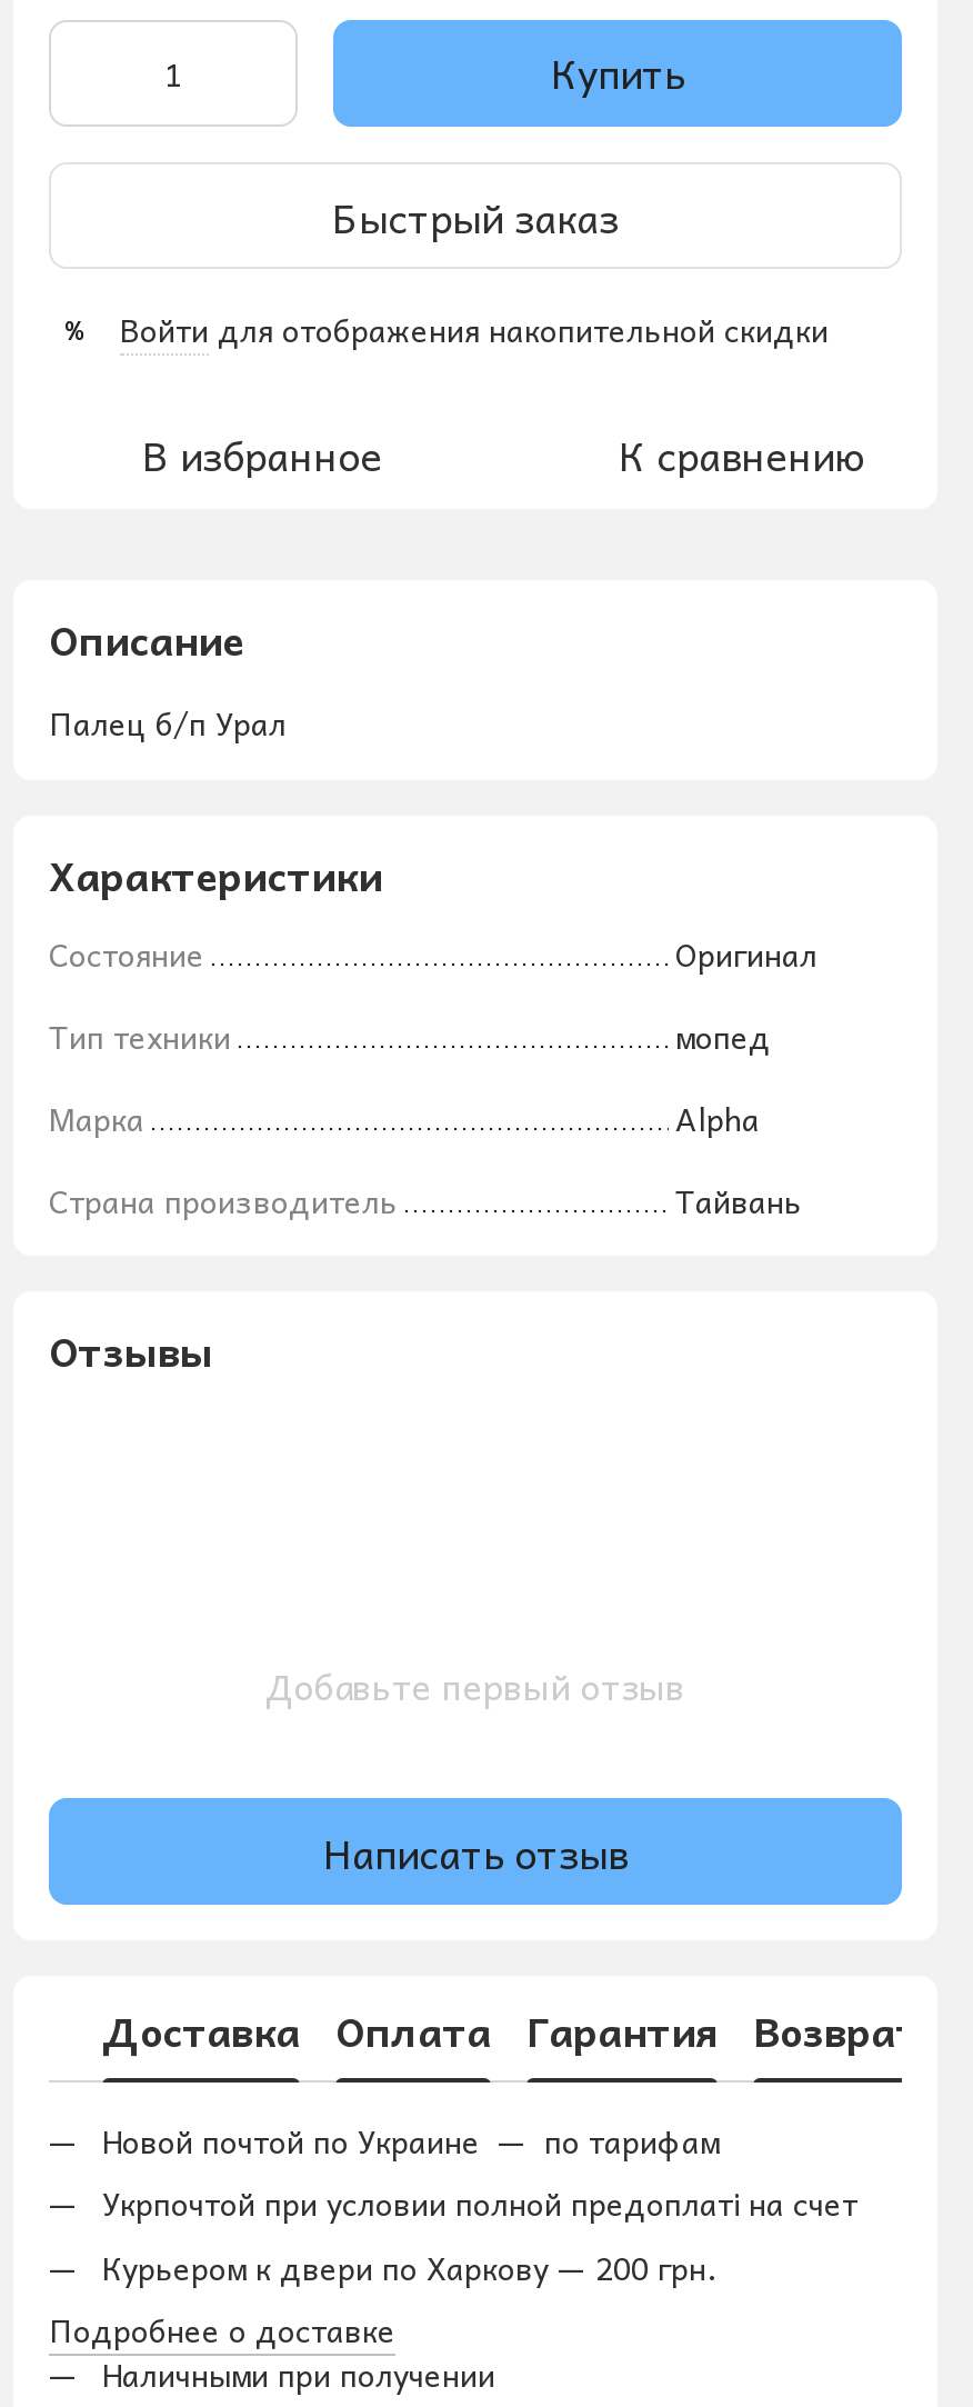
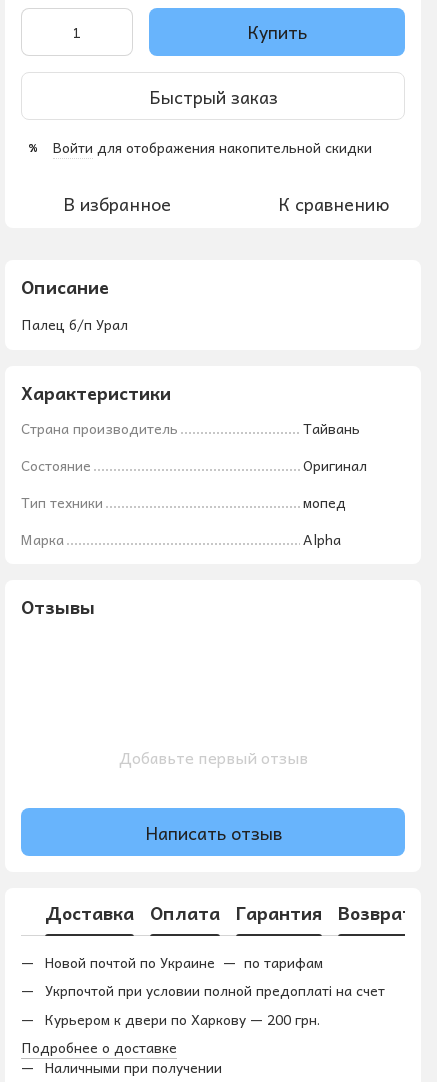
moved down: Состояние | Оригинал | Тип техники | мопед | Марка | Alpha

moved up: Страна производитель | Тайвань
